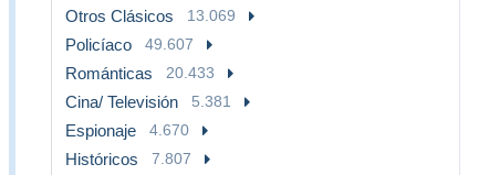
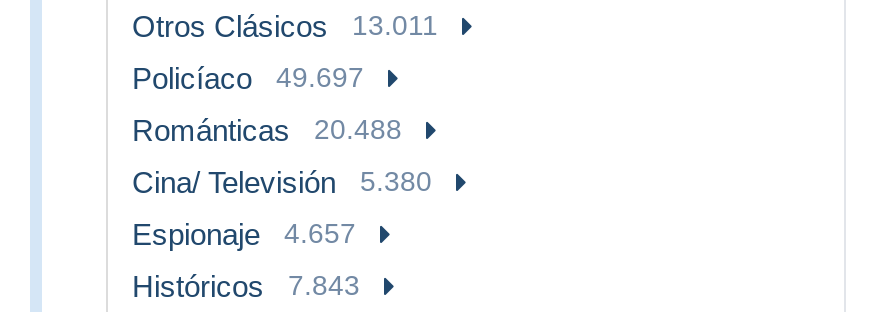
- Otros Clásicos 13.069
+ Otros Clásicos 13.011

- Policíaco 49.607
+ Policíaco 49.697

- Románticas 20.433
+ Románticas 20.488

- Cina/ Televisión 5.381
+ Cina/ Televisión 5.380

- Espionaje 4.670
+ Espionaje 4.657

- Históricos 7.807
+ Históricos 7.843
